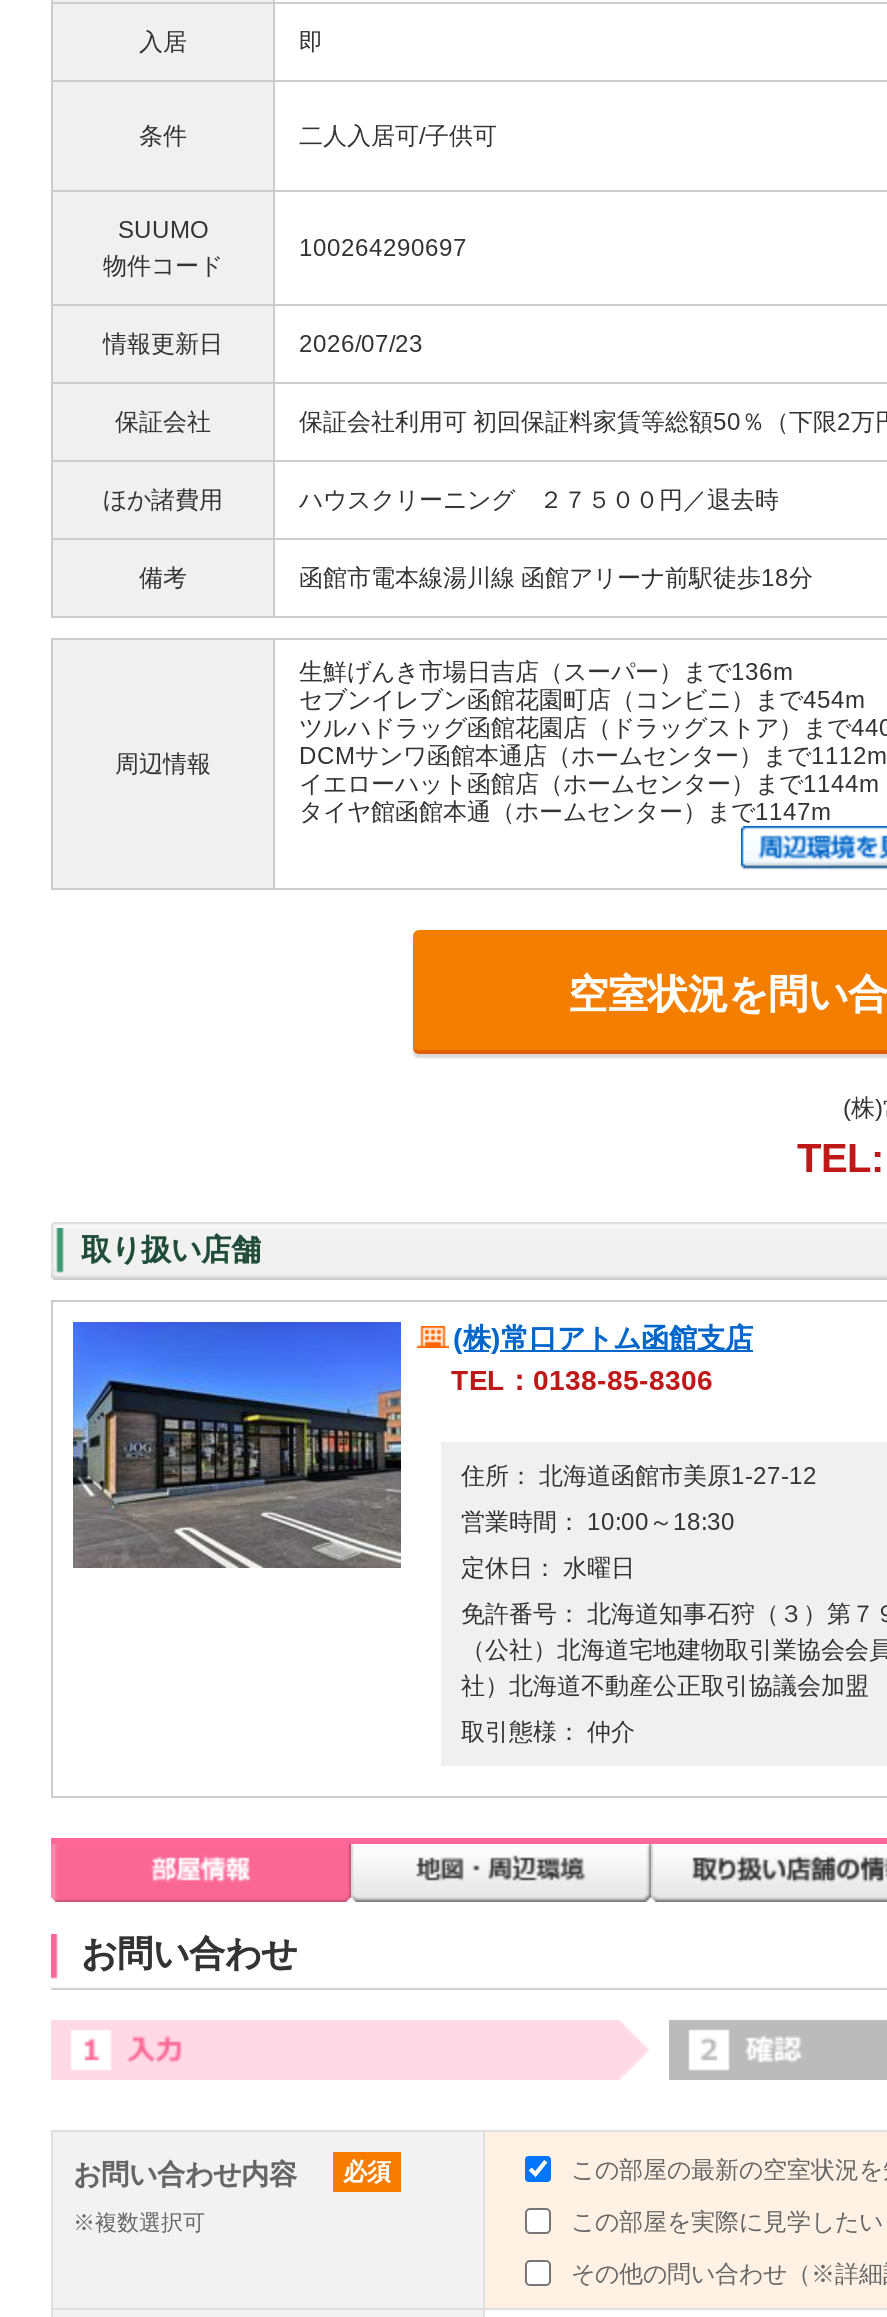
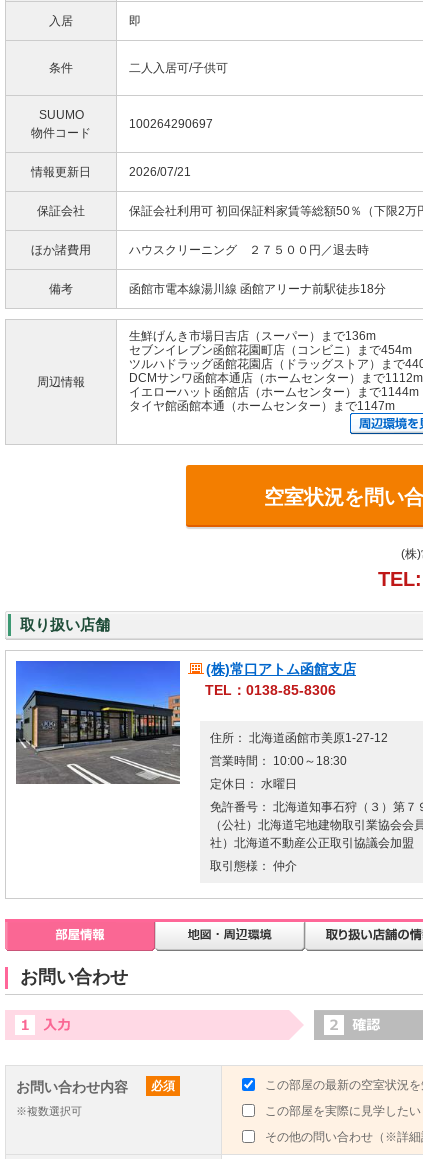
- 2026/07/23
+ 2026/07/21
